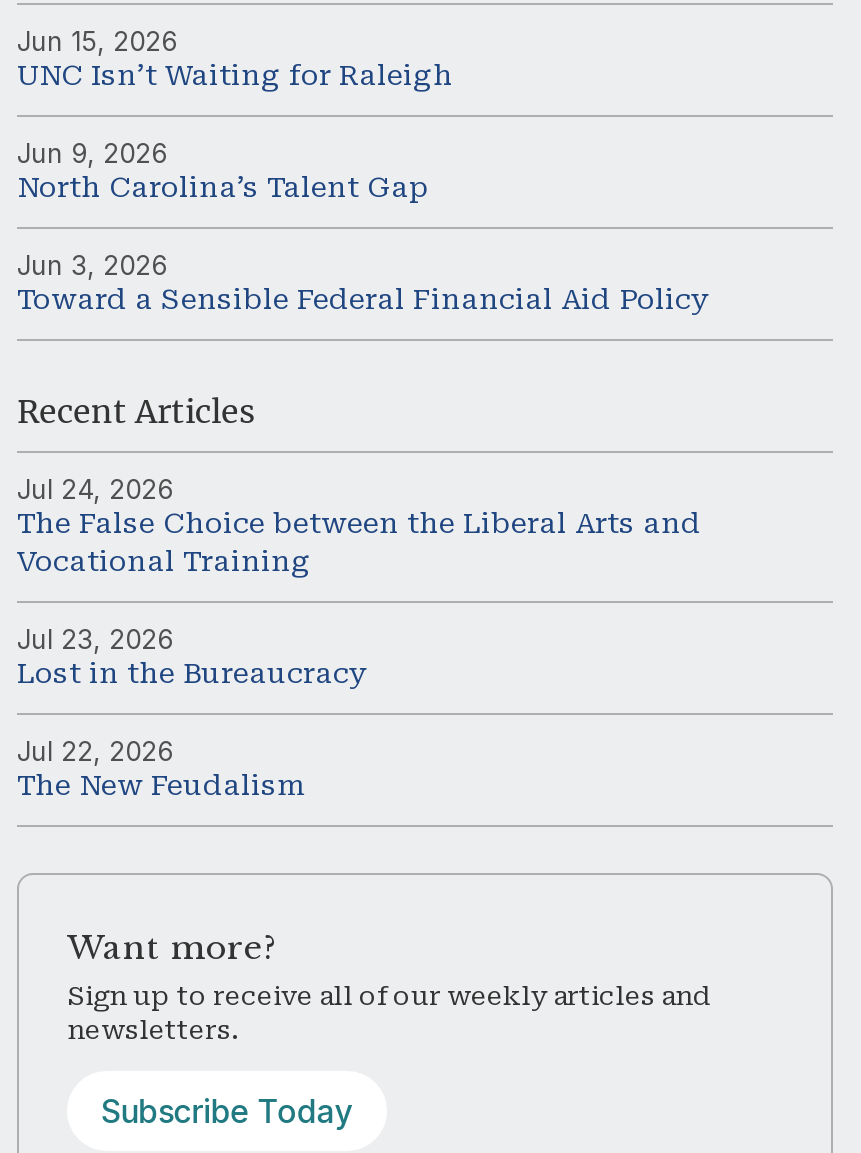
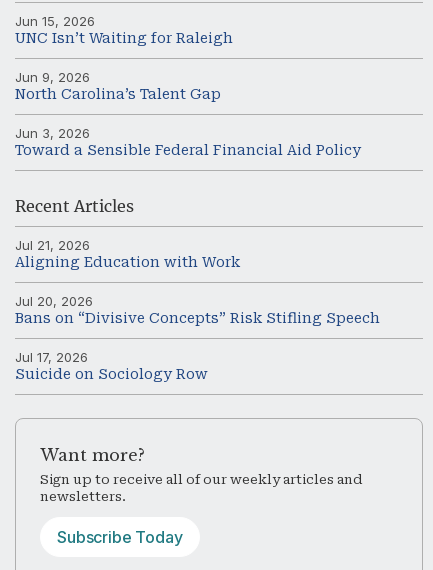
- Jul 24, 2026
- The False Choice between the Liberal Arts and
- Vocational Training
+ Jul 21, 2026
+ Aligning Education with Work

- Jul 23, 2026
- Lost in the Bureaucracy
+ Jul 20, 2026
+ Bans on “Divisive Concepts” Risk Stifling Speech

- Jul 22, 2026
- The New Feudalism
+ Jul 17, 2026
+ Suicide on Sociology Row
